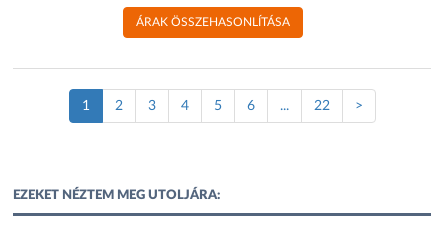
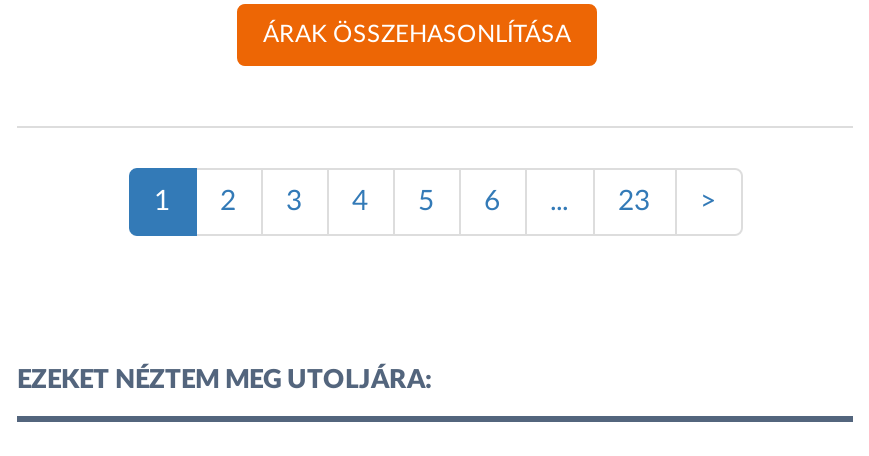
- 22
+ 23
